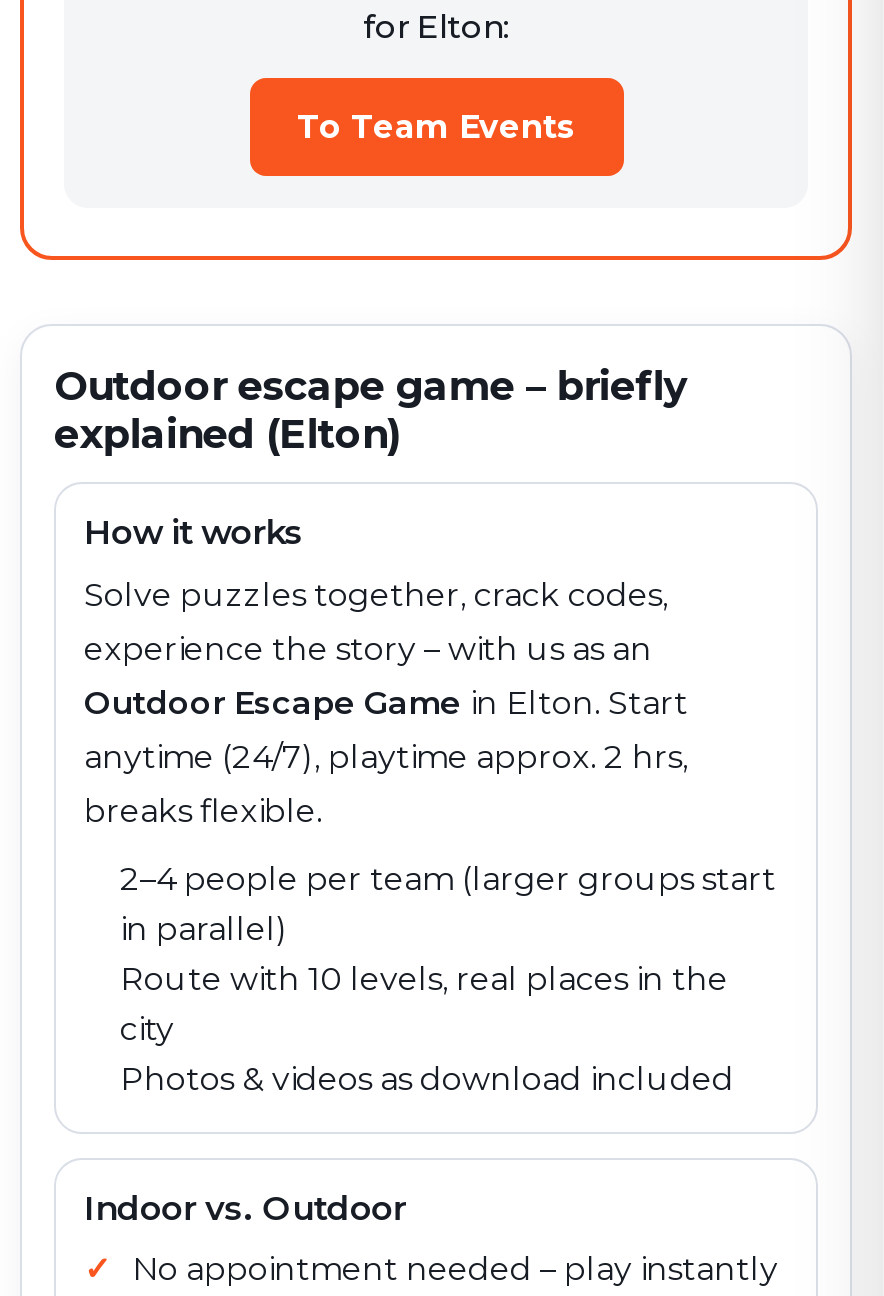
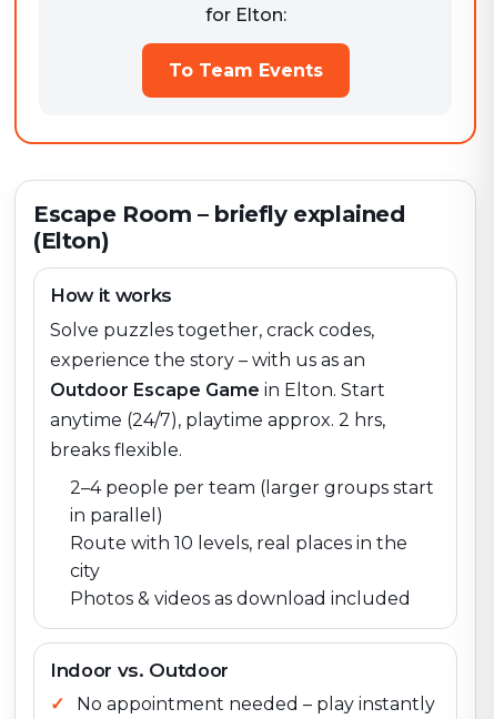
- Outdoor escape game – briefly
- explained (Elton)
+ Escape Room – briefly explained
+ (Elton)
